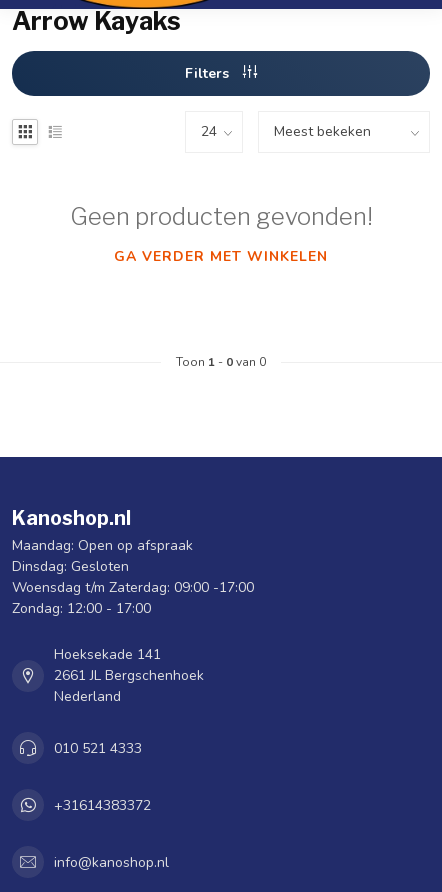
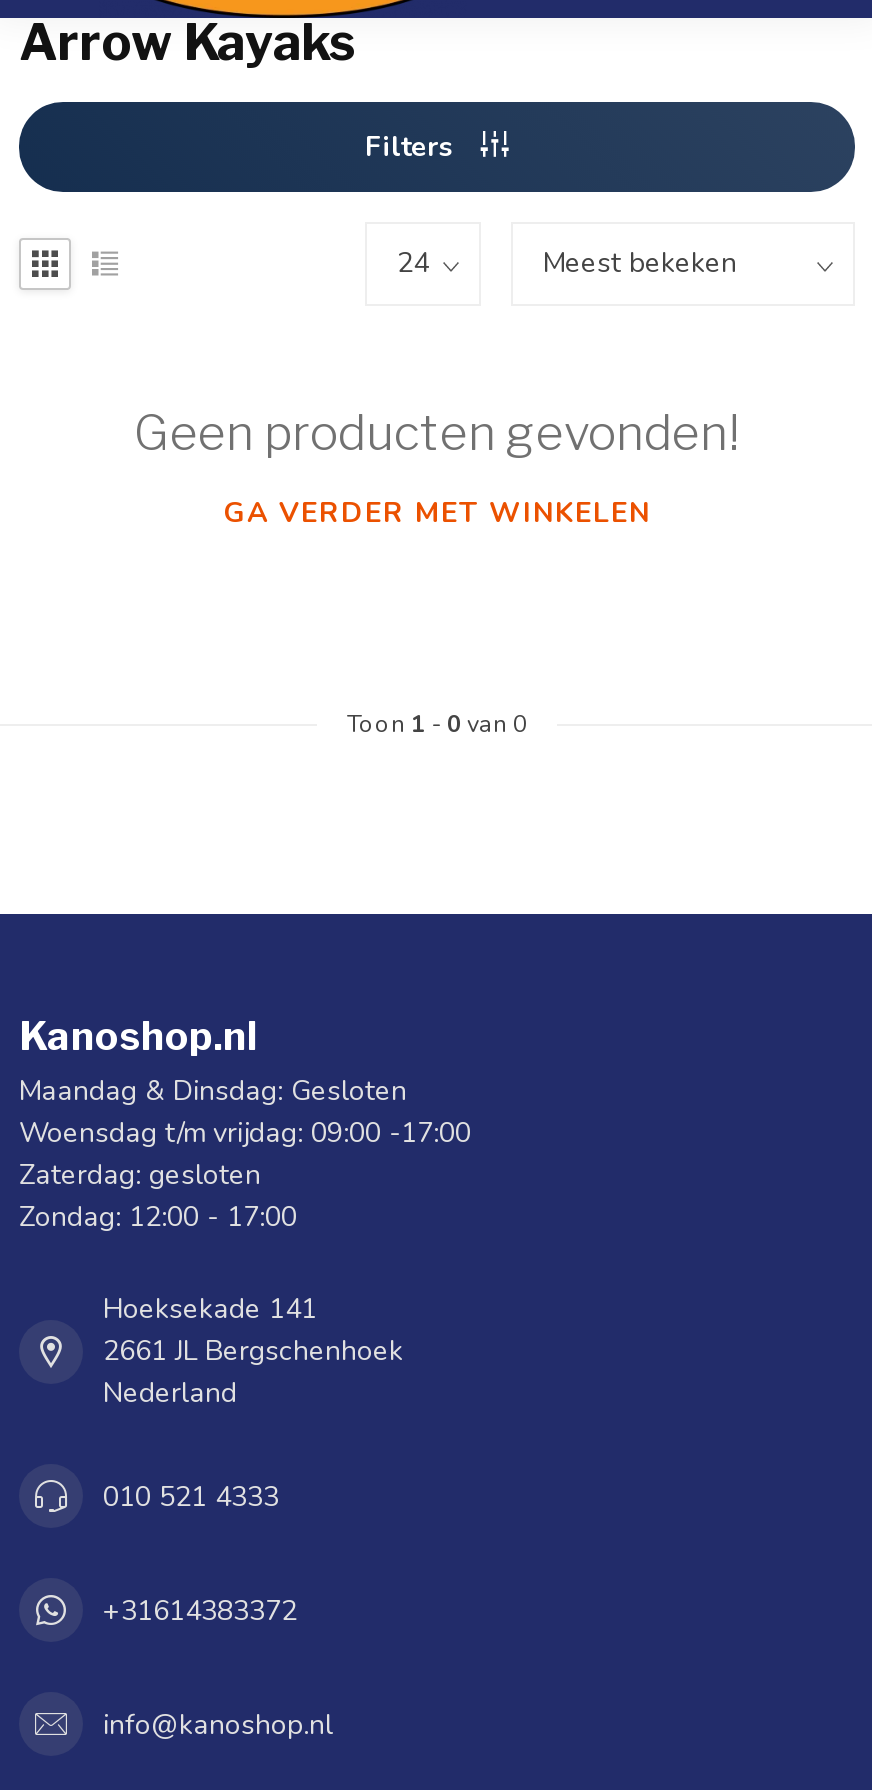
- Maandag: Open op afspraak
- Dinsdag: Gesloten
- Woensdag t/m Zaterdag: 09:00 -17:00
+ Maandag & Dinsdag: Gesloten
+ Woensdag t/m vrijdag: 09:00 -17:00
+ Zaterdag: gesloten
